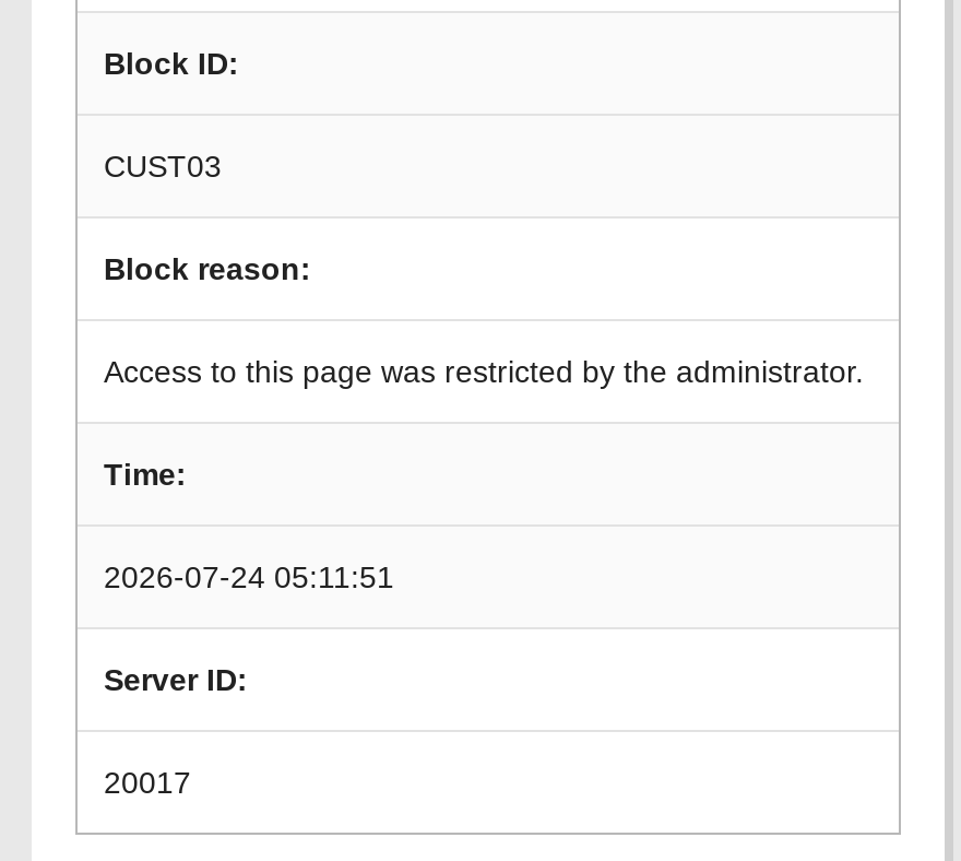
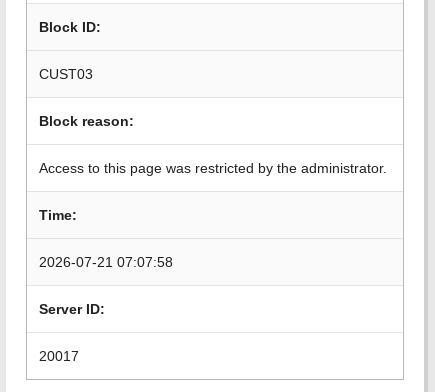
- 2026-07-24 05:11:51
+ 2026-07-21 07:07:58
